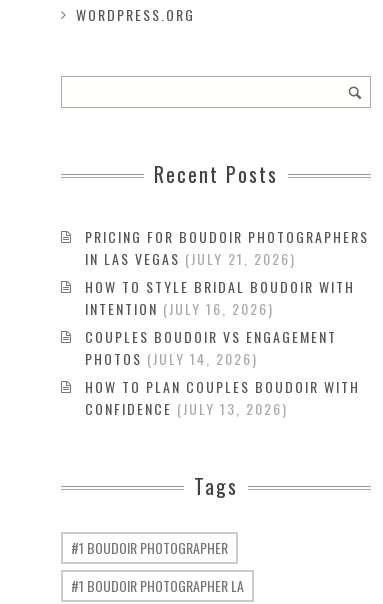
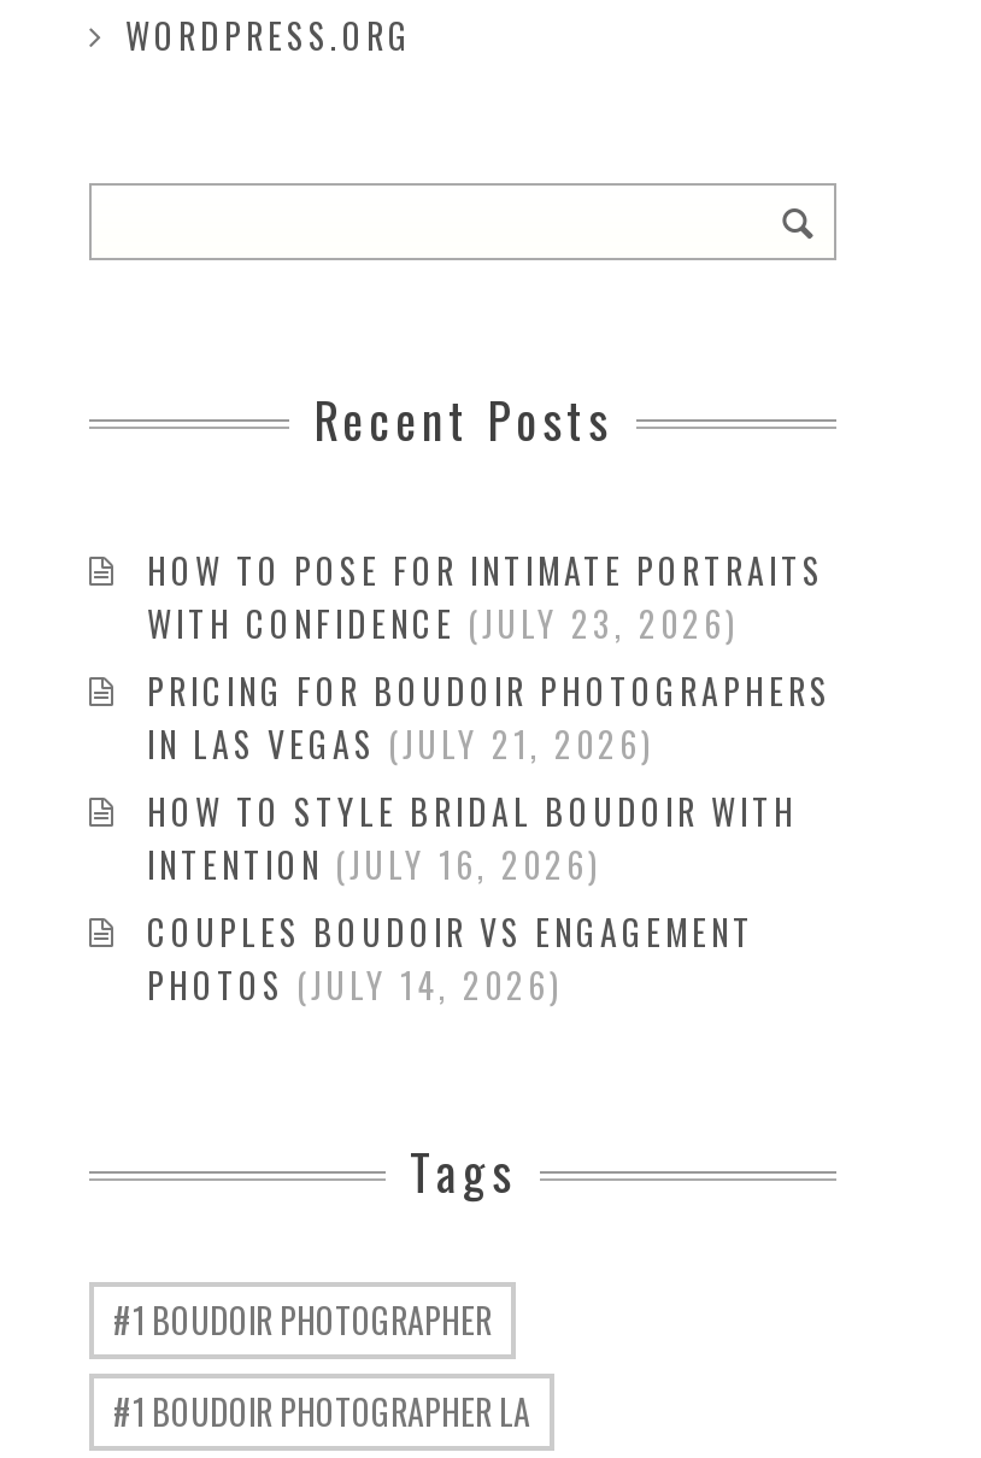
+ HOW TO POSE FOR INTIMATE PORTRAITS
+ WITH CONFIDENCE JULY 23, 2026

moved down: PRICING FOR BOUDOIR PHOTOGRAPHERS | IN LAS VEGAS JULY 21, 2026 | HOW TO STYLE BRIDAL BOUDOIR WITH | INTENTION JULY 16, 2026 | COUPLES BOUDOIR VS ENGAGEMENT | PHOTOS JULY 14, 2026

- HOW TO PLAN COUPLES BOUDOIR WITH
- CONFIDENCE JULY 13, 2026
